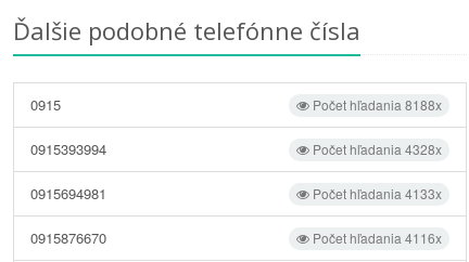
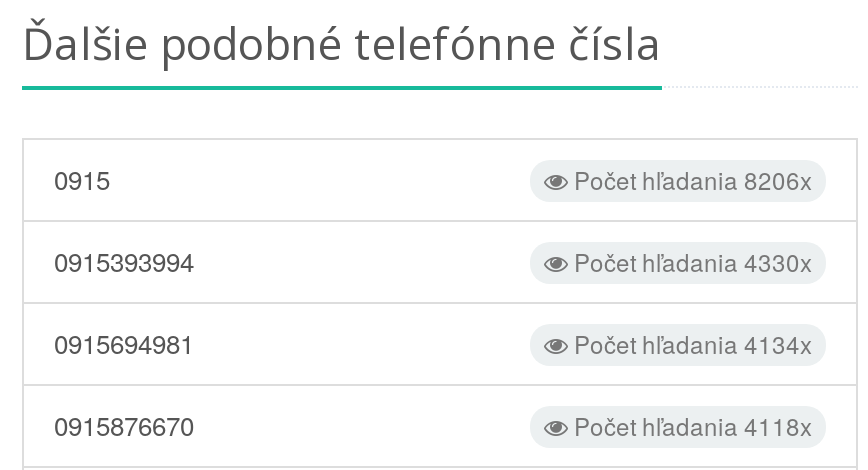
- Počet hľadania 8188x
+ Počet hľadania 8206x

- Počet hľadania 4328x
+ Počet hľadania 4330x

- Počet hľadania 4133x
+ Počet hľadania 4134x

- Počet hľadania 4116x
+ Počet hľadania 4118x
